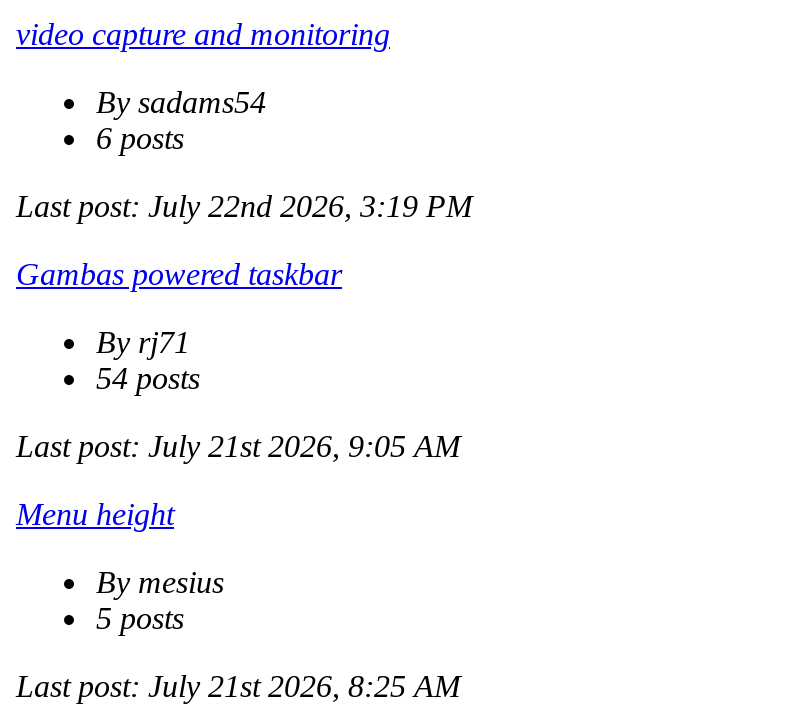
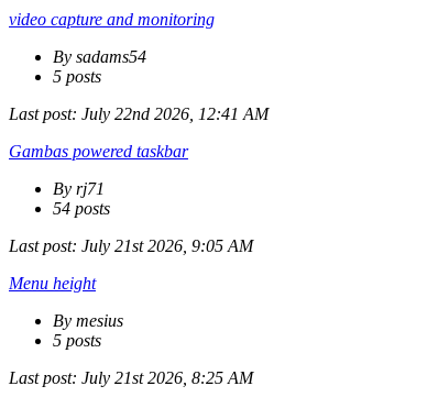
- 6 posts
+ 5 posts

- Last post: July 22nd 2026, 3:19 PM
+ Last post: July 22nd 2026, 12:41 AM
